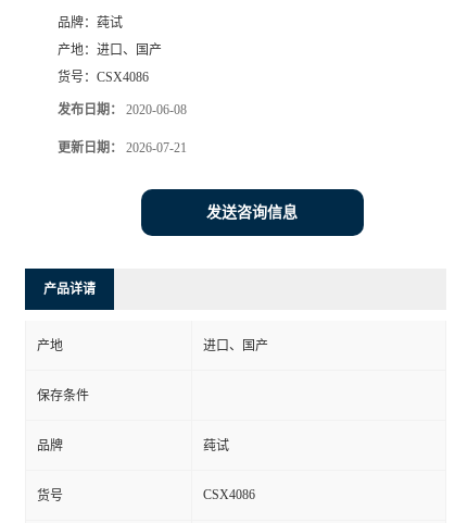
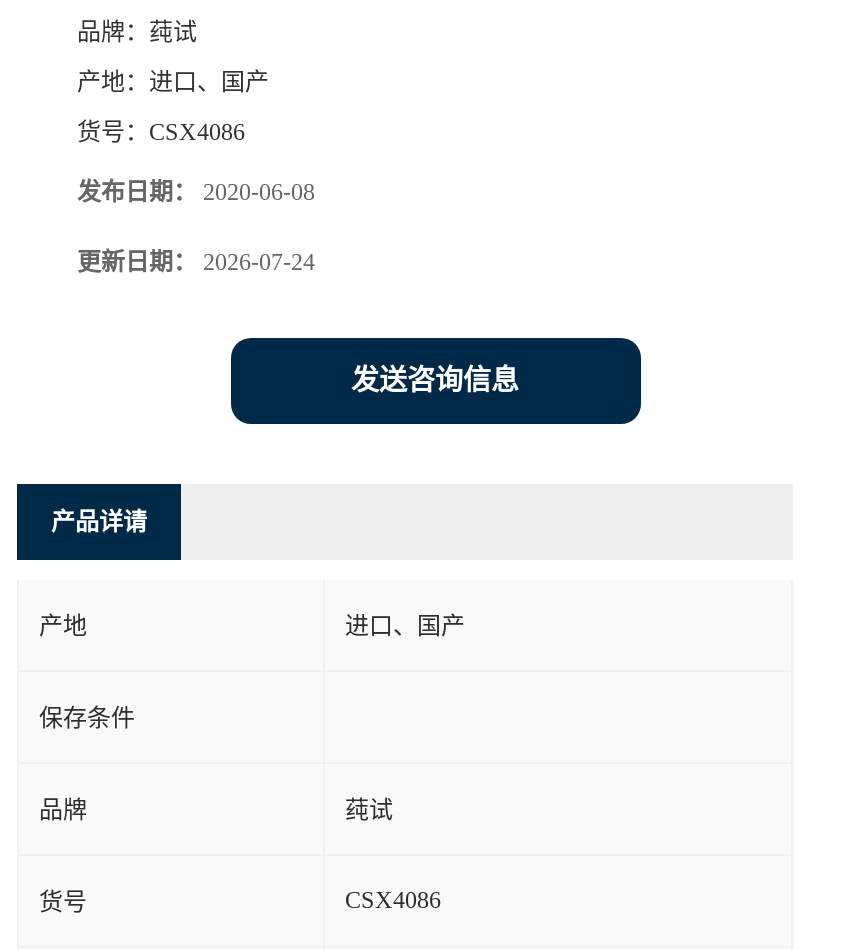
- 更新日期：2026-07-21
+ 更新日期：2026-07-24
